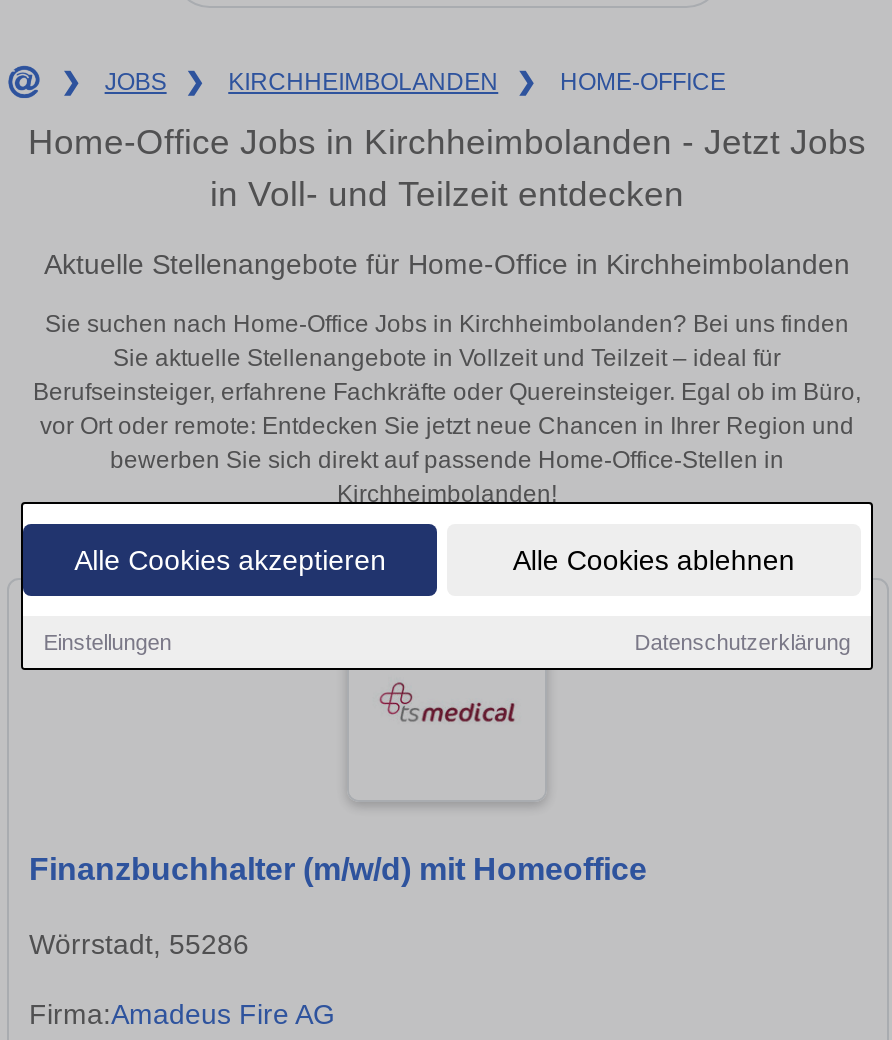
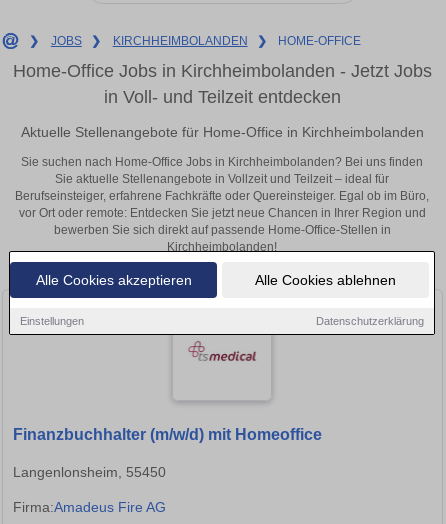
- Wörrstadt, 55286
+ Langenlonsheim, 55450
